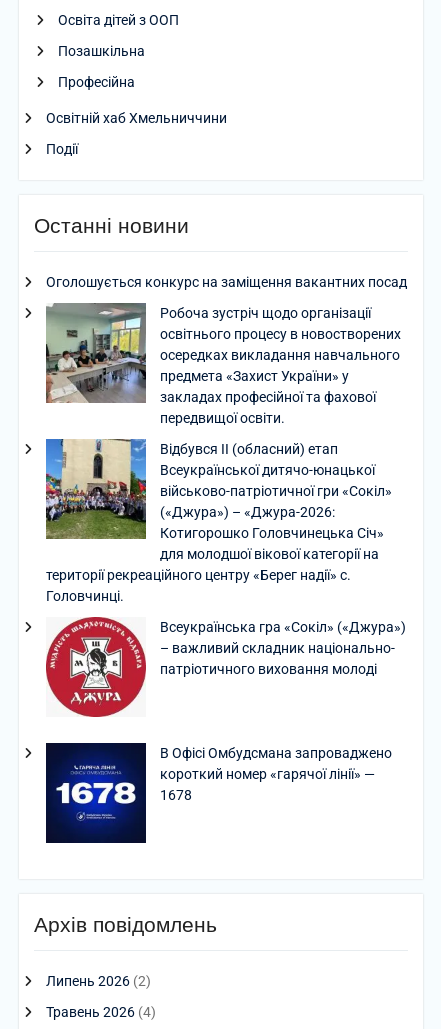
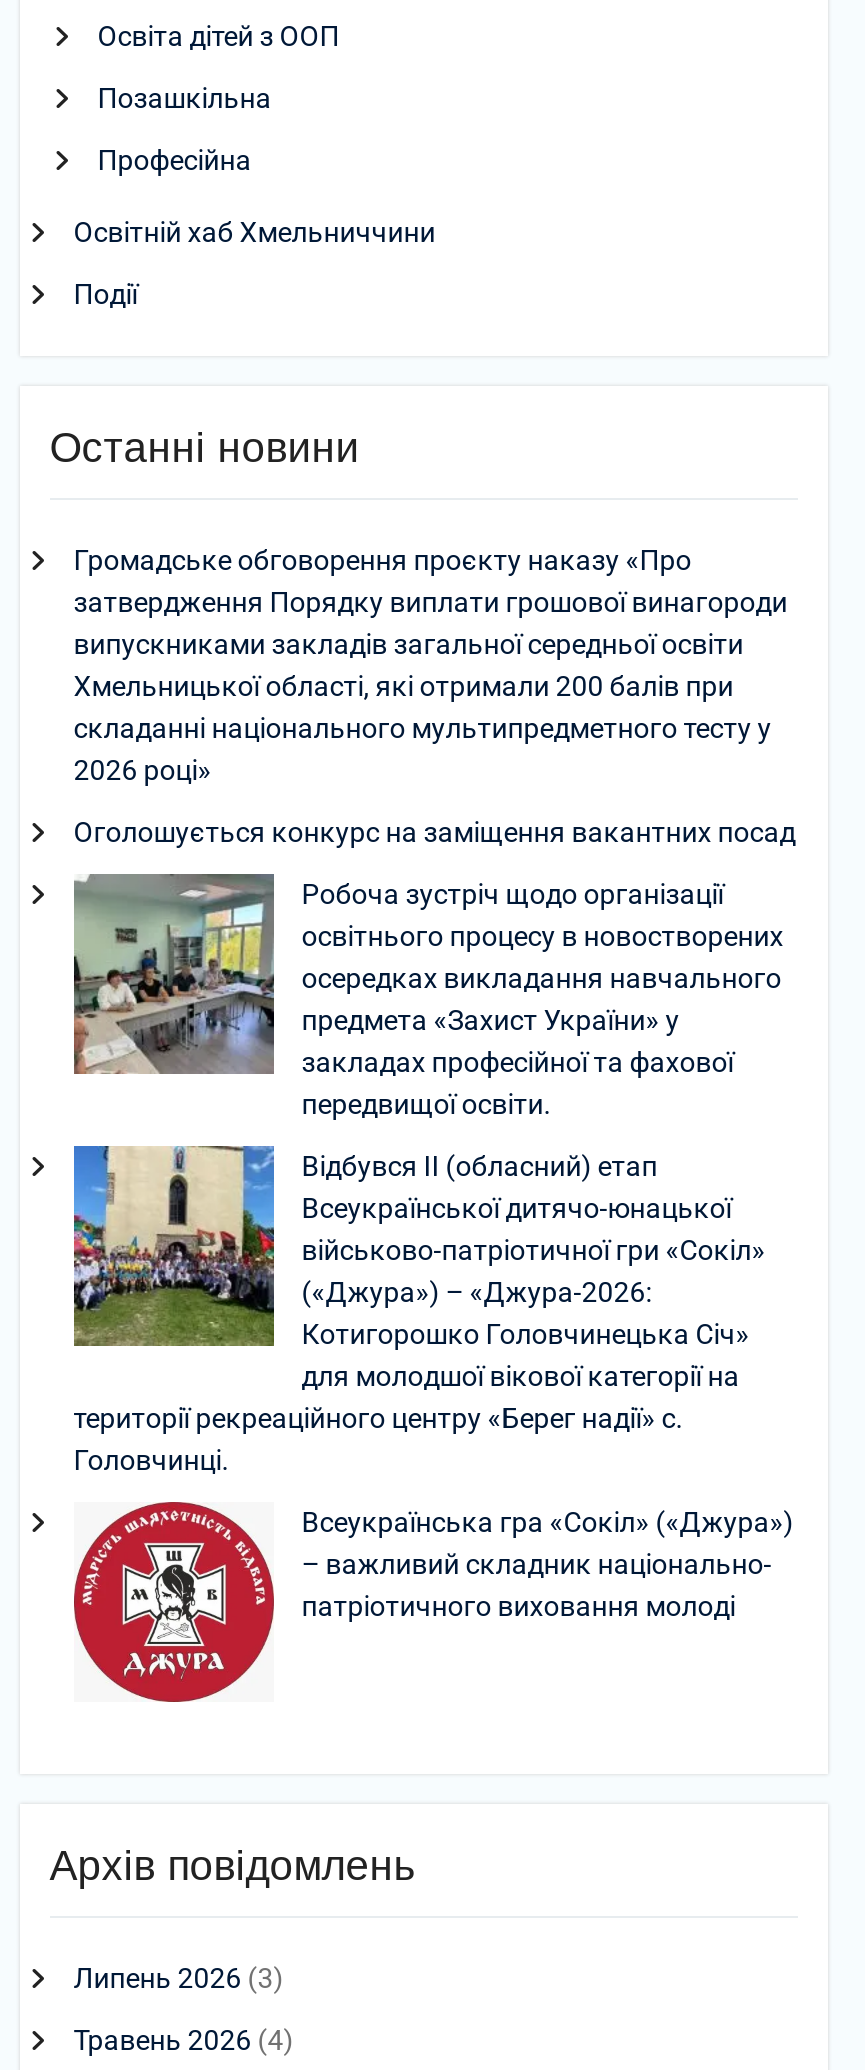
+ Громадське обговорення проєкту наказу «Про
+ затвердження Порядку виплати грошової винагороди
+ випускниками закладів загальної середньої освіти
+ Хмельницької області, які отримали 200 балів при
+ складанні національного мультипредметного тесту у
+ 2026 році»

moved down: [image] | Оголошується конкурс на заміщення вакантних посад | Робоча зустріч щодо організації | ... | – важливий складник національно- | патріотичного виховання молоді

- [image]
- В Офісі Омбудсмана запроваджено
- короткий номер «гарячої лінії» —
- 1678

- Липень 2026 (2)
+ Липень 2026 (3)
